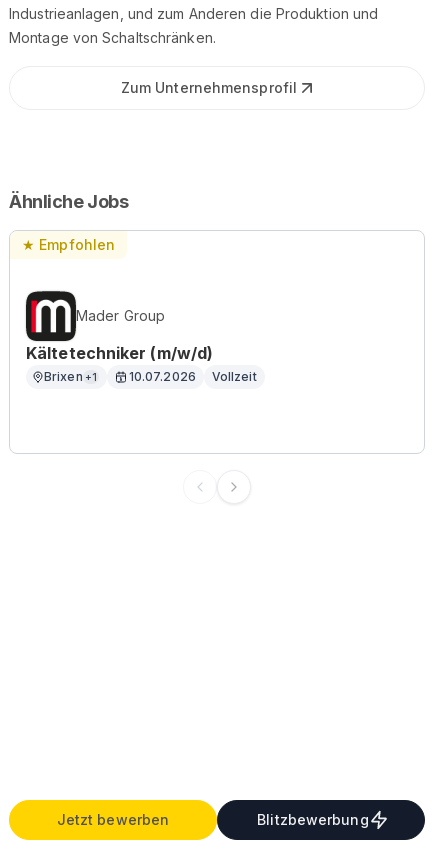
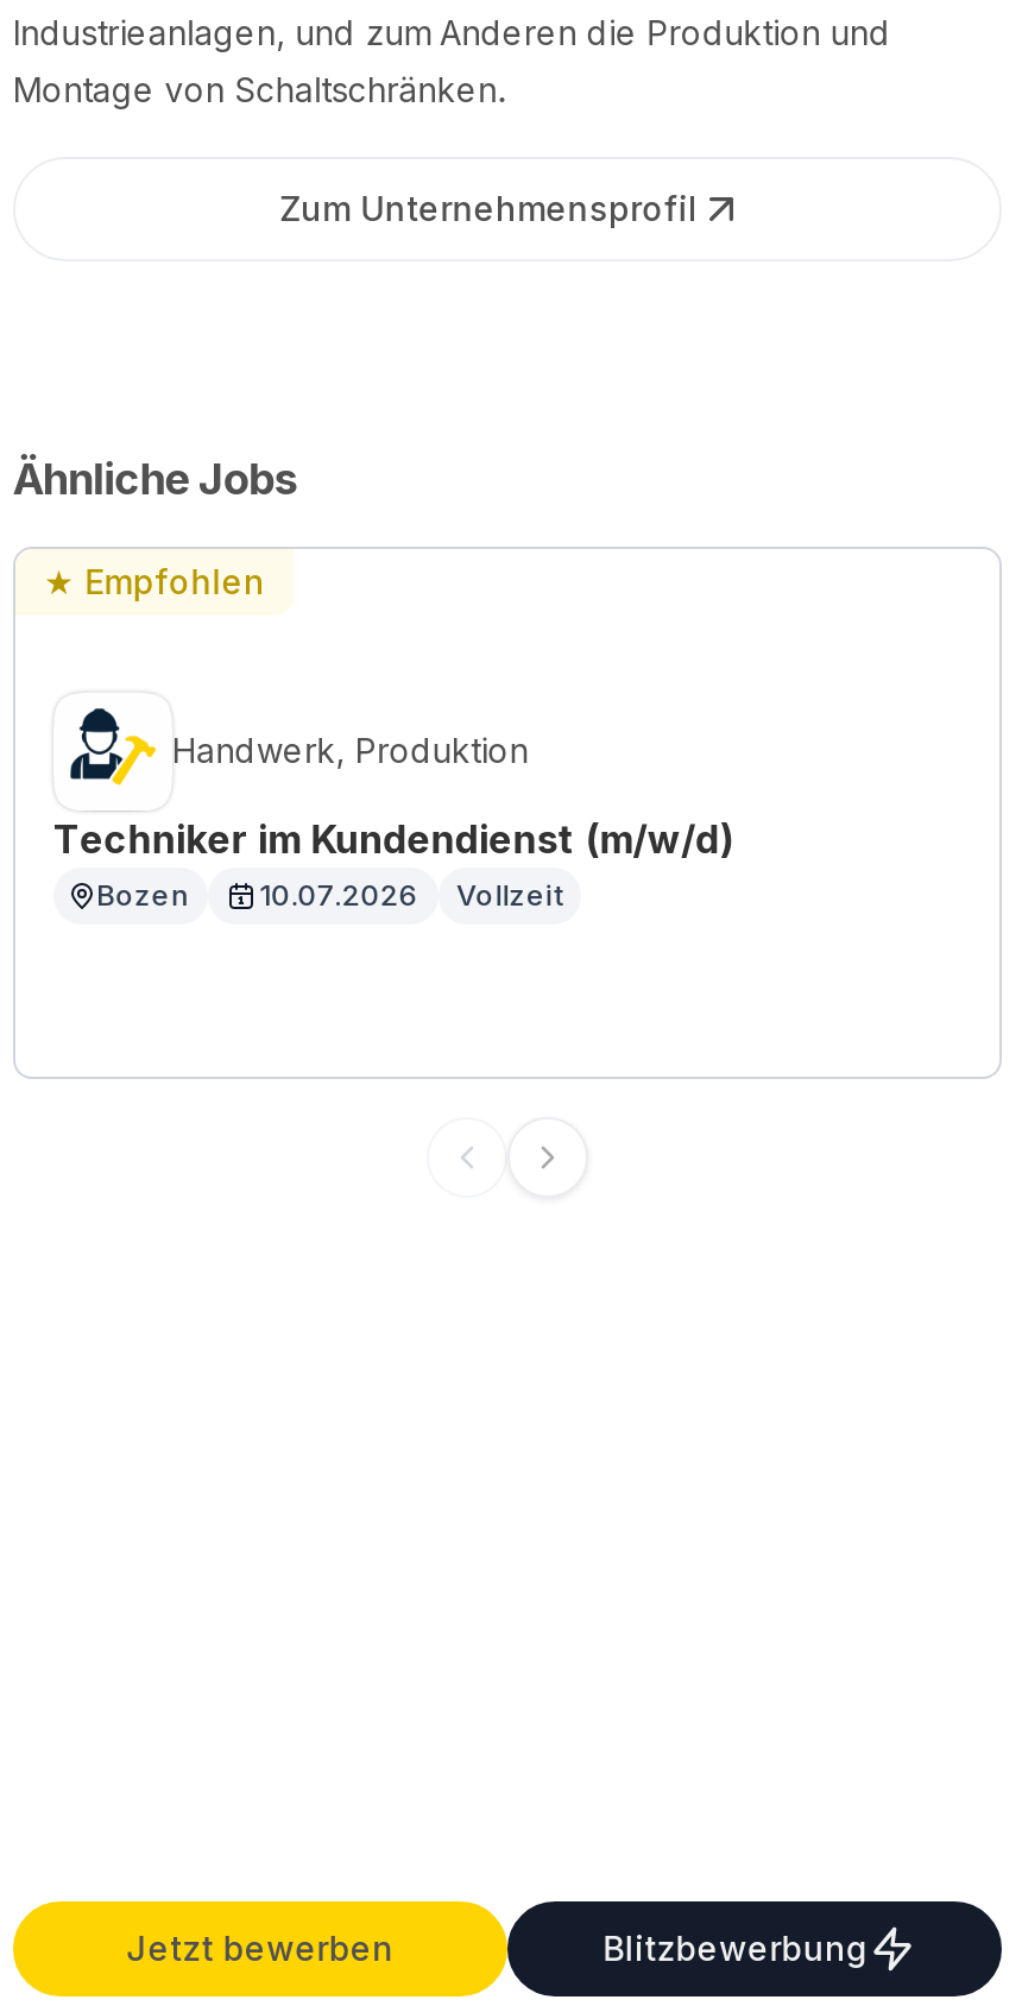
- [image]
- Mader Group
+ [image]
+ Handwerk, Produktion

- Kältetechniker (m/w/d)
- Brixen +1
+ Techniker im Kundendienst (m/w/d)
+ Bozen
